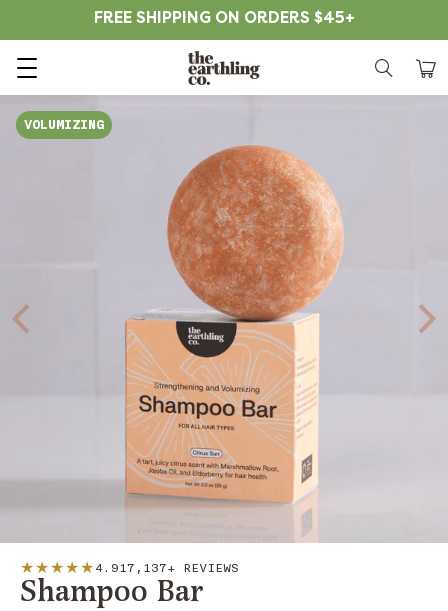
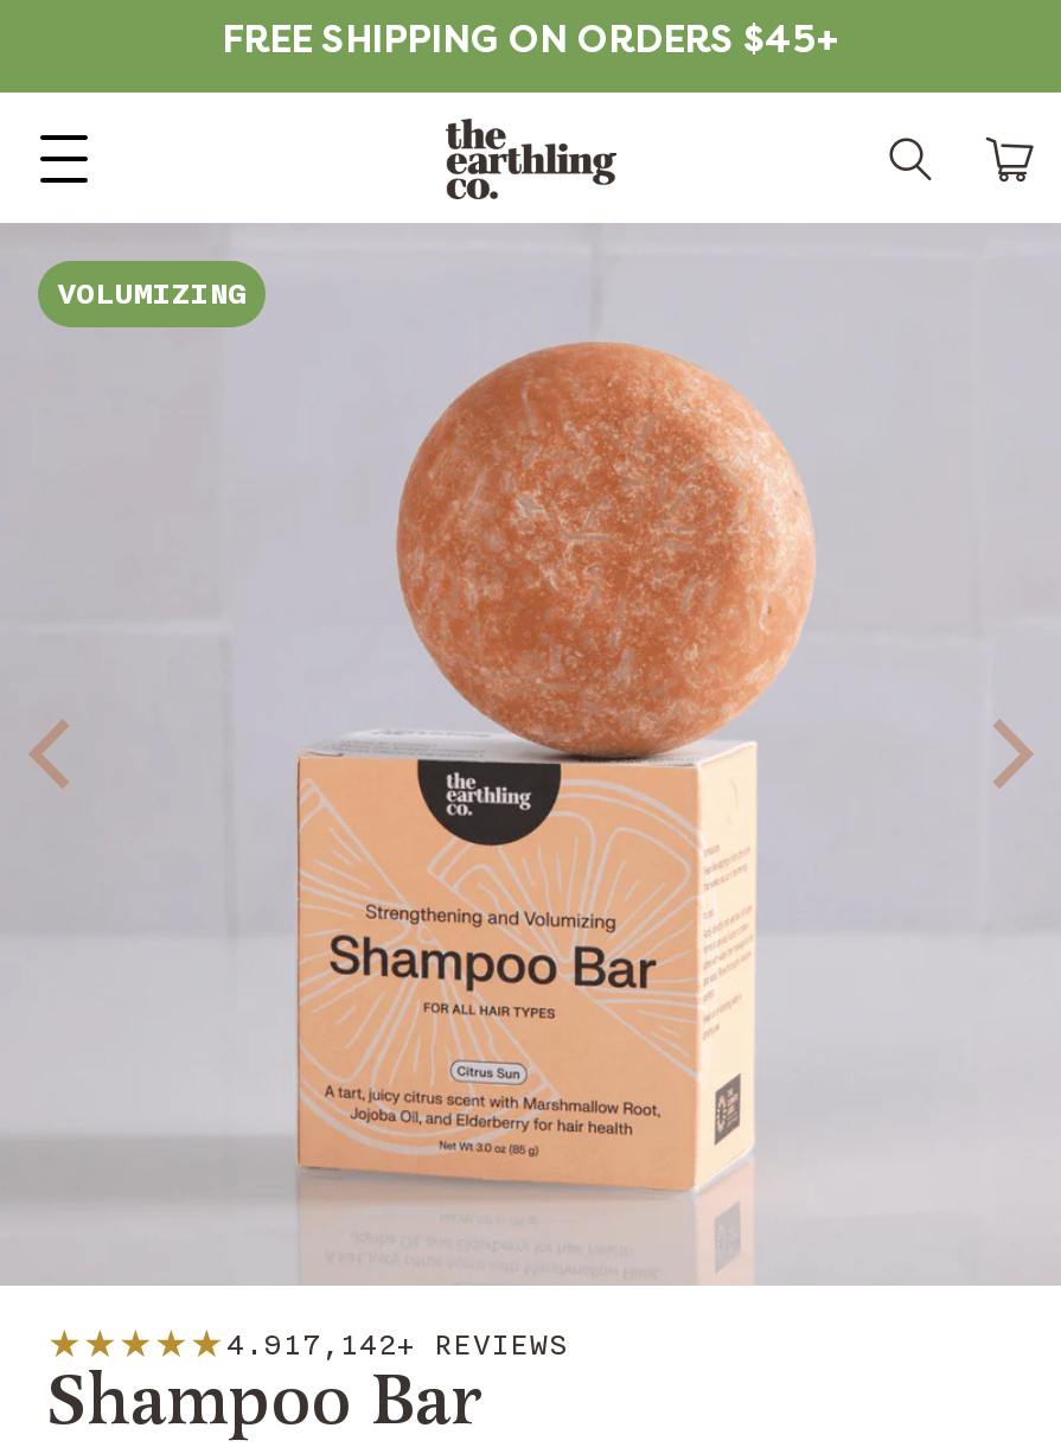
- 4.9 17,137+ REVIEWS
+ 4.9 17,142+ REVIEWS
